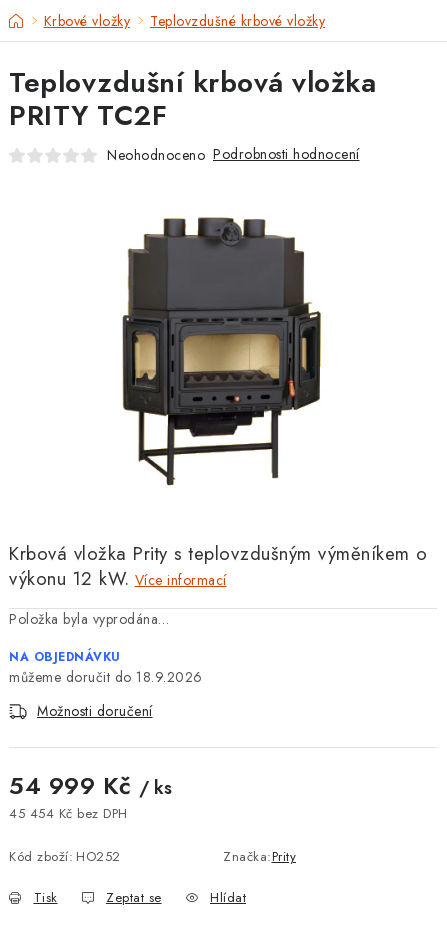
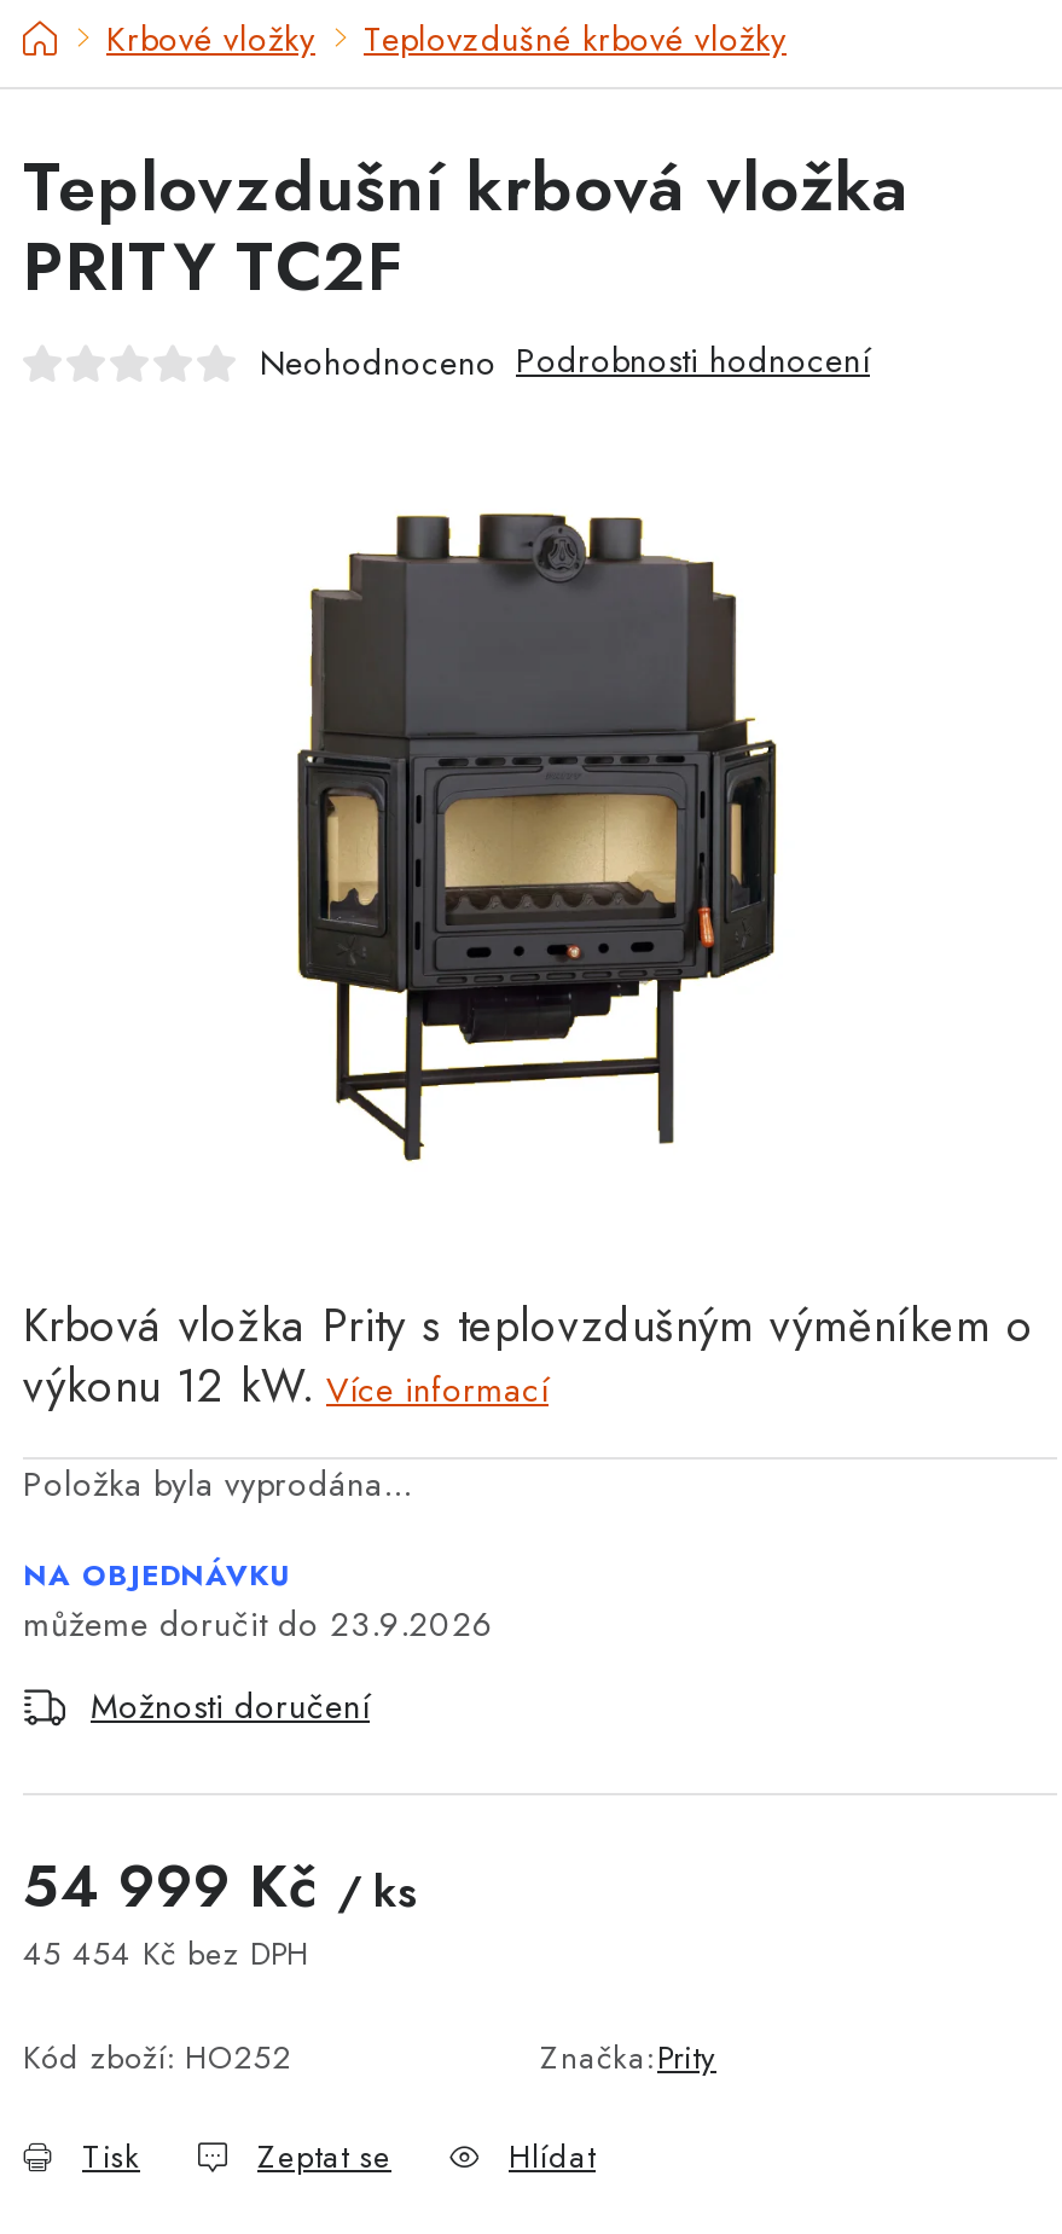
- 18.9.2026
+ 23.9.2026
